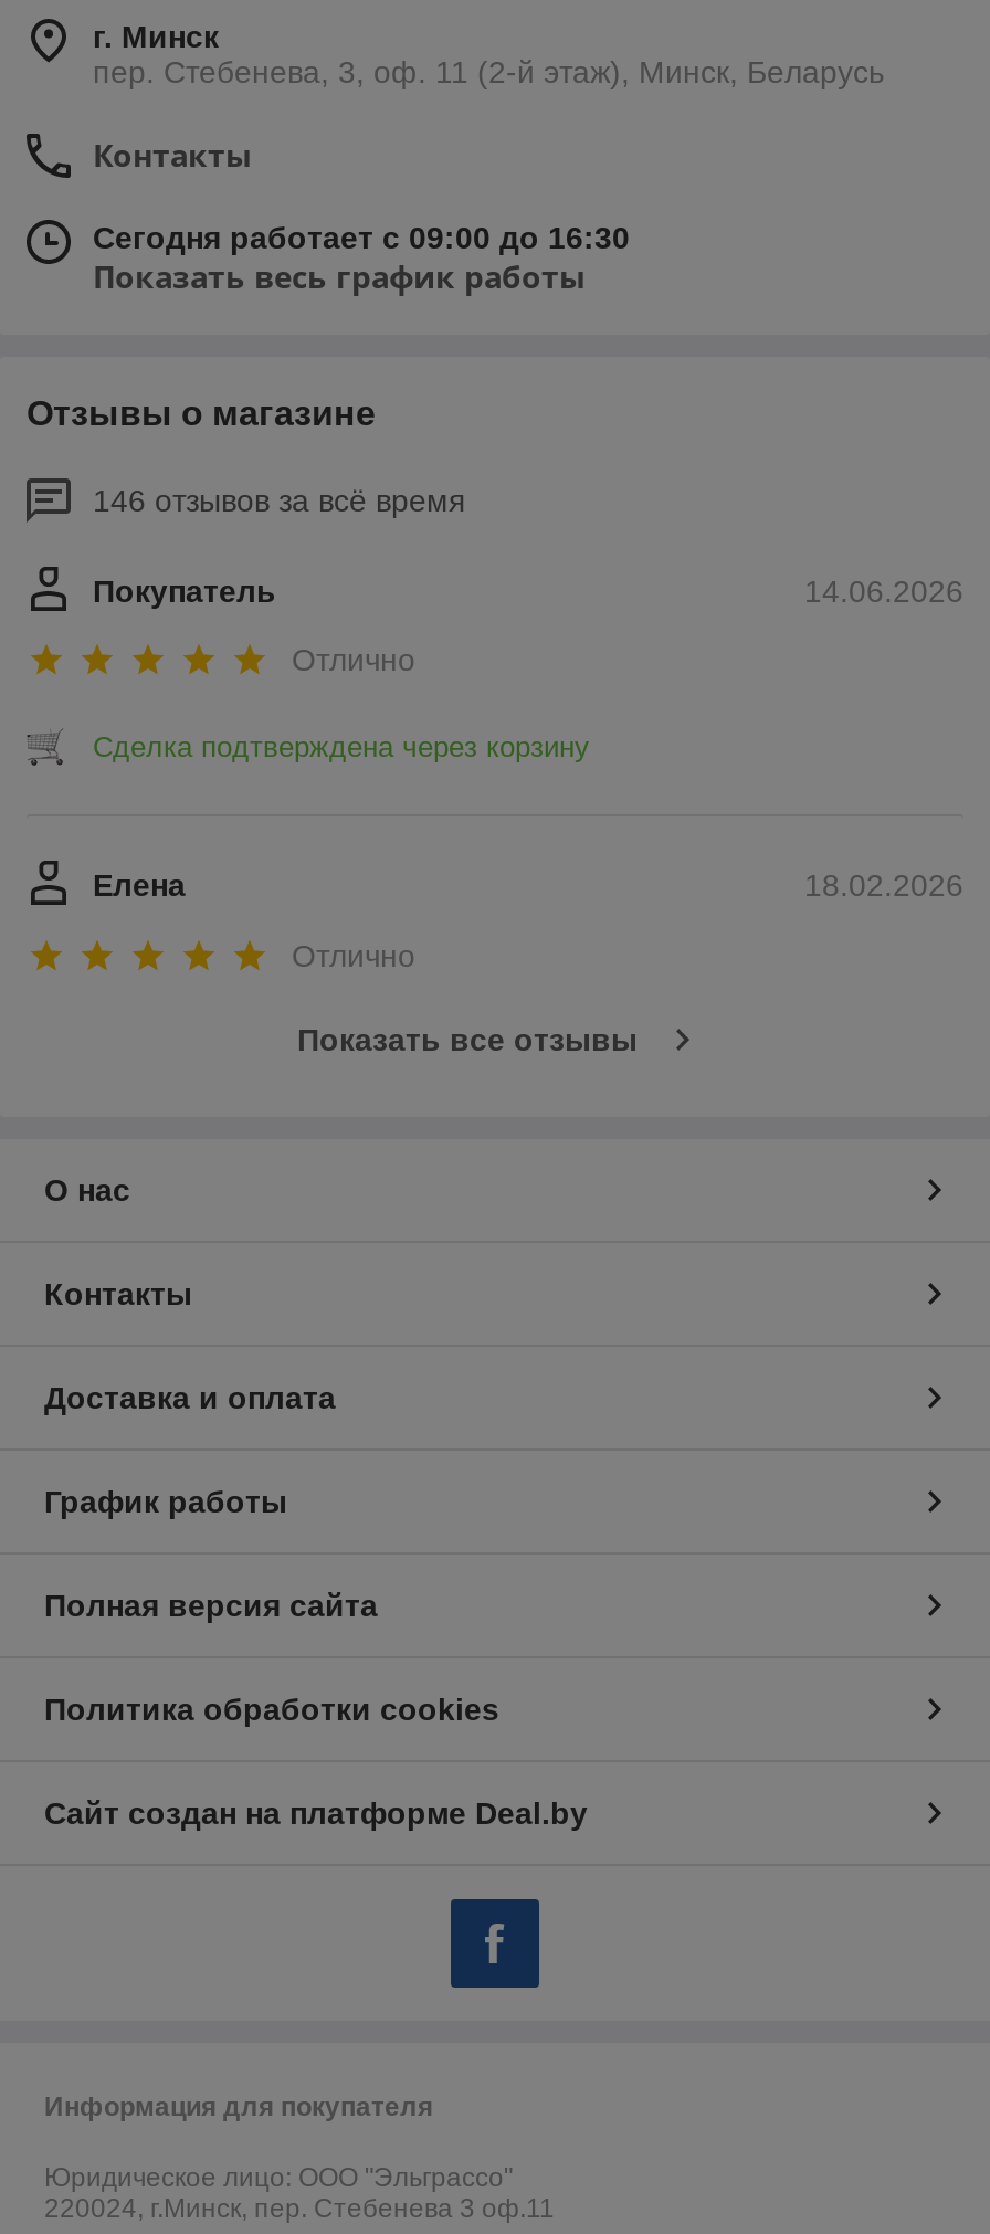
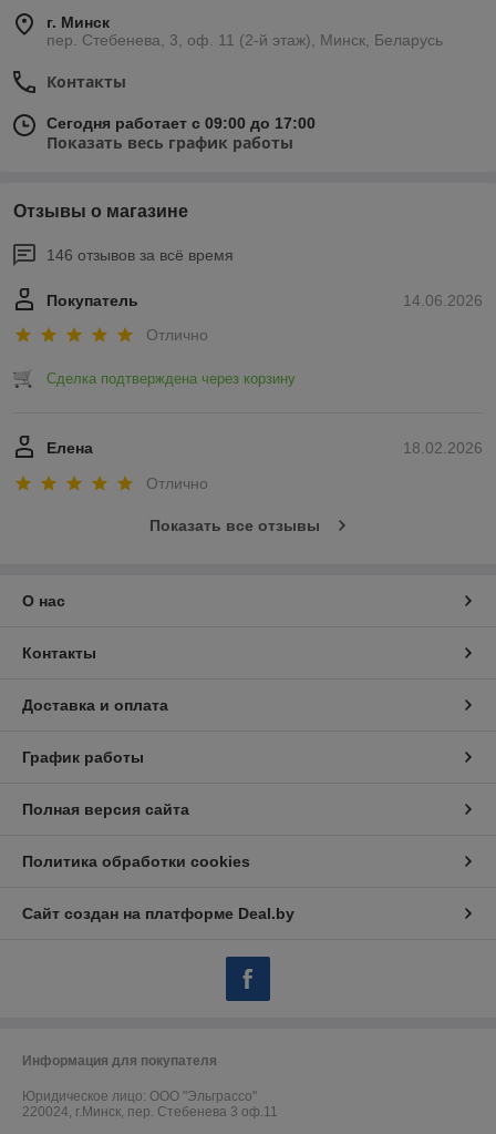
- Сегодня работает с 09:00 до 16:30
+ Сегодня работает с 09:00 до 17:00
